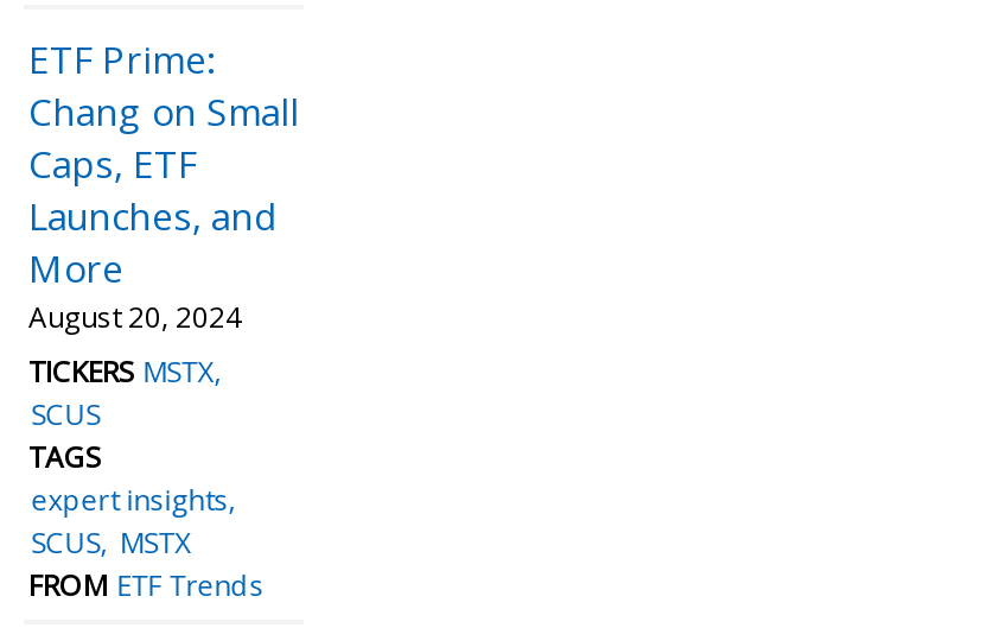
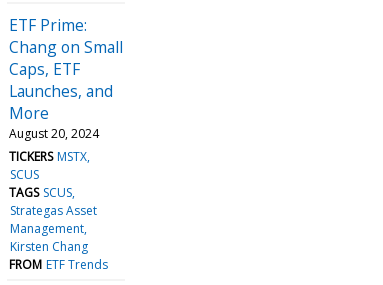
- TAGS
- expert insights
- SCUS MSTX
+ TAGS SCUS
+ Strategas Asset
+ Management
+ Kirsten Chang
